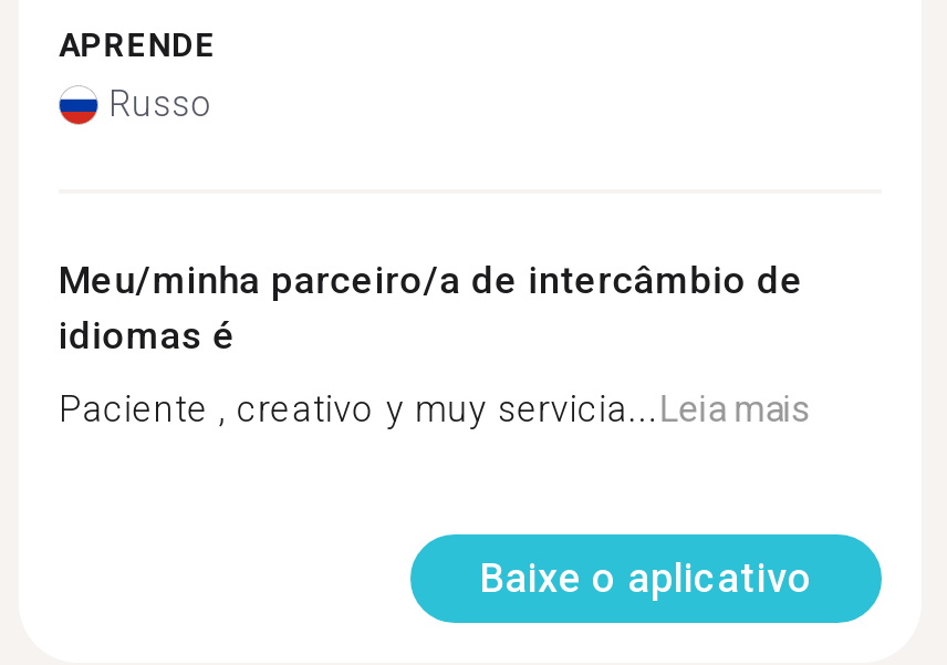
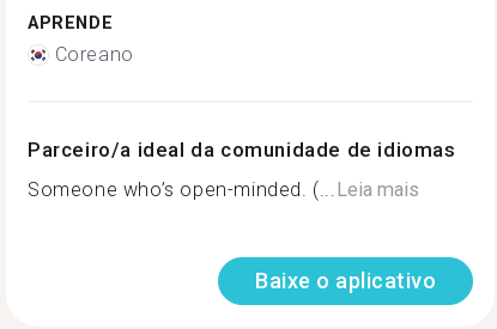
- Russo
+ Coreano

- Meu/minha parceiro/a de intercâmbio de
- idiomas é
+ Parceiro/a ideal da comunidade de idiomas

- Paciente , creativo y muy servicia... Leia mais
+ Someone who’s open-minded. (... Leia mais
